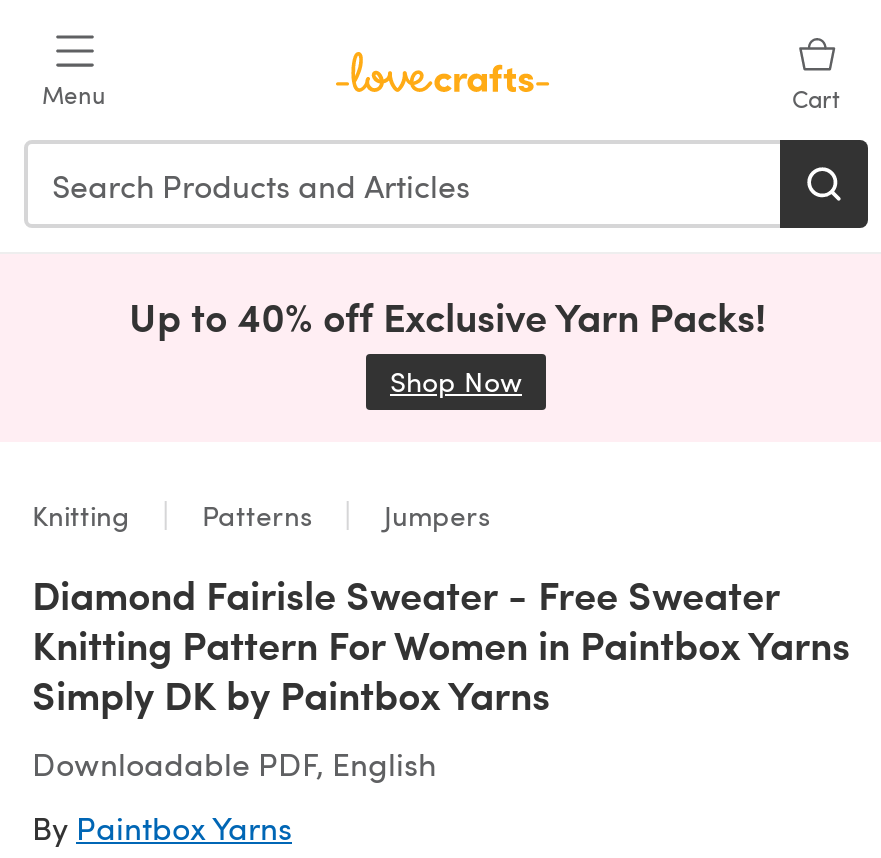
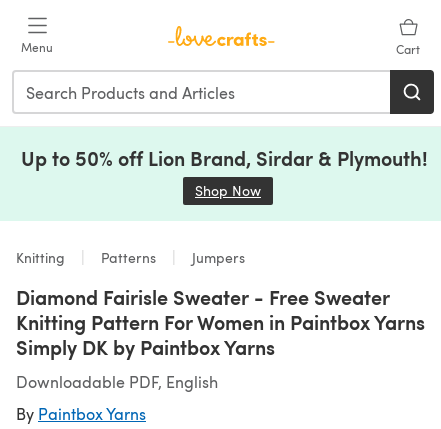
- Up to 40% off Exclusive Yarn Packs!
+ Up to 50% off Lion Brand, Sirdar & Plymouth!
